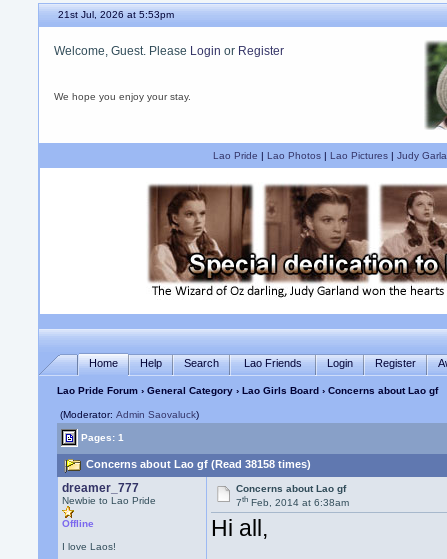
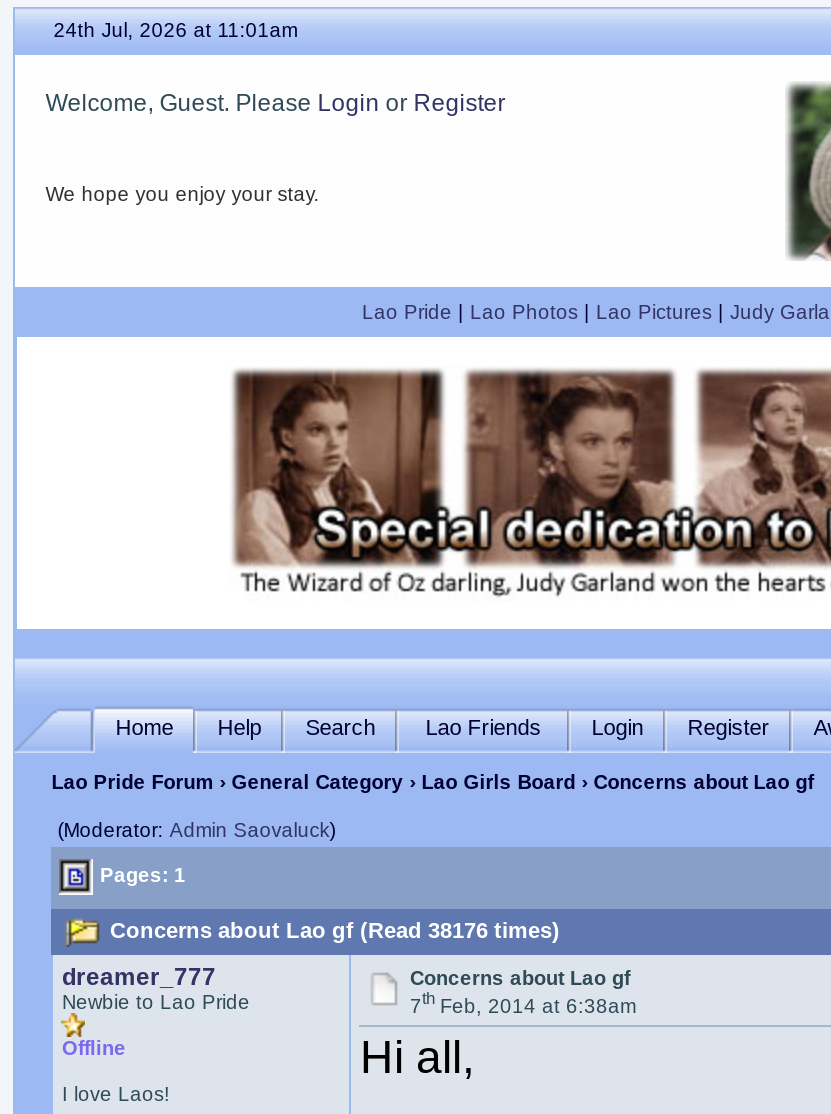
- 21st Jul, 2026 at 5:53pm
+ 24th Jul, 2026 at 11:01am

- Concerns about Lao gf (Read 38158 times)
+ Concerns about Lao gf (Read 38176 times)
